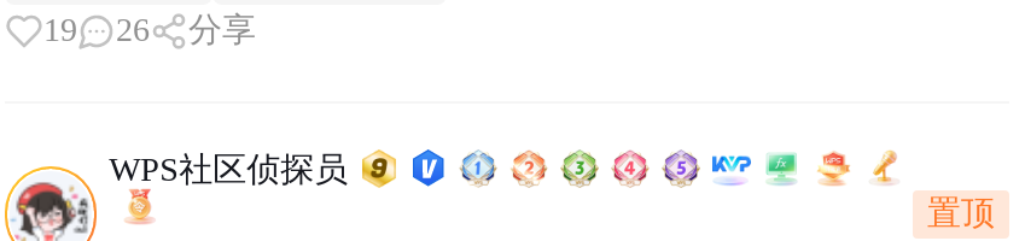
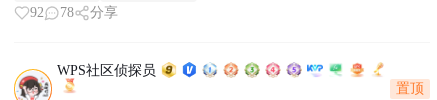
- 19
+ 92

- 26
+ 78
